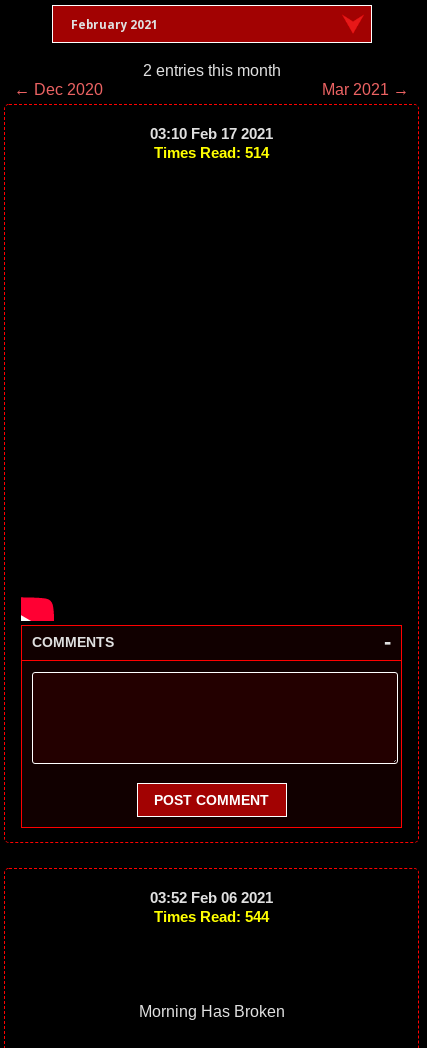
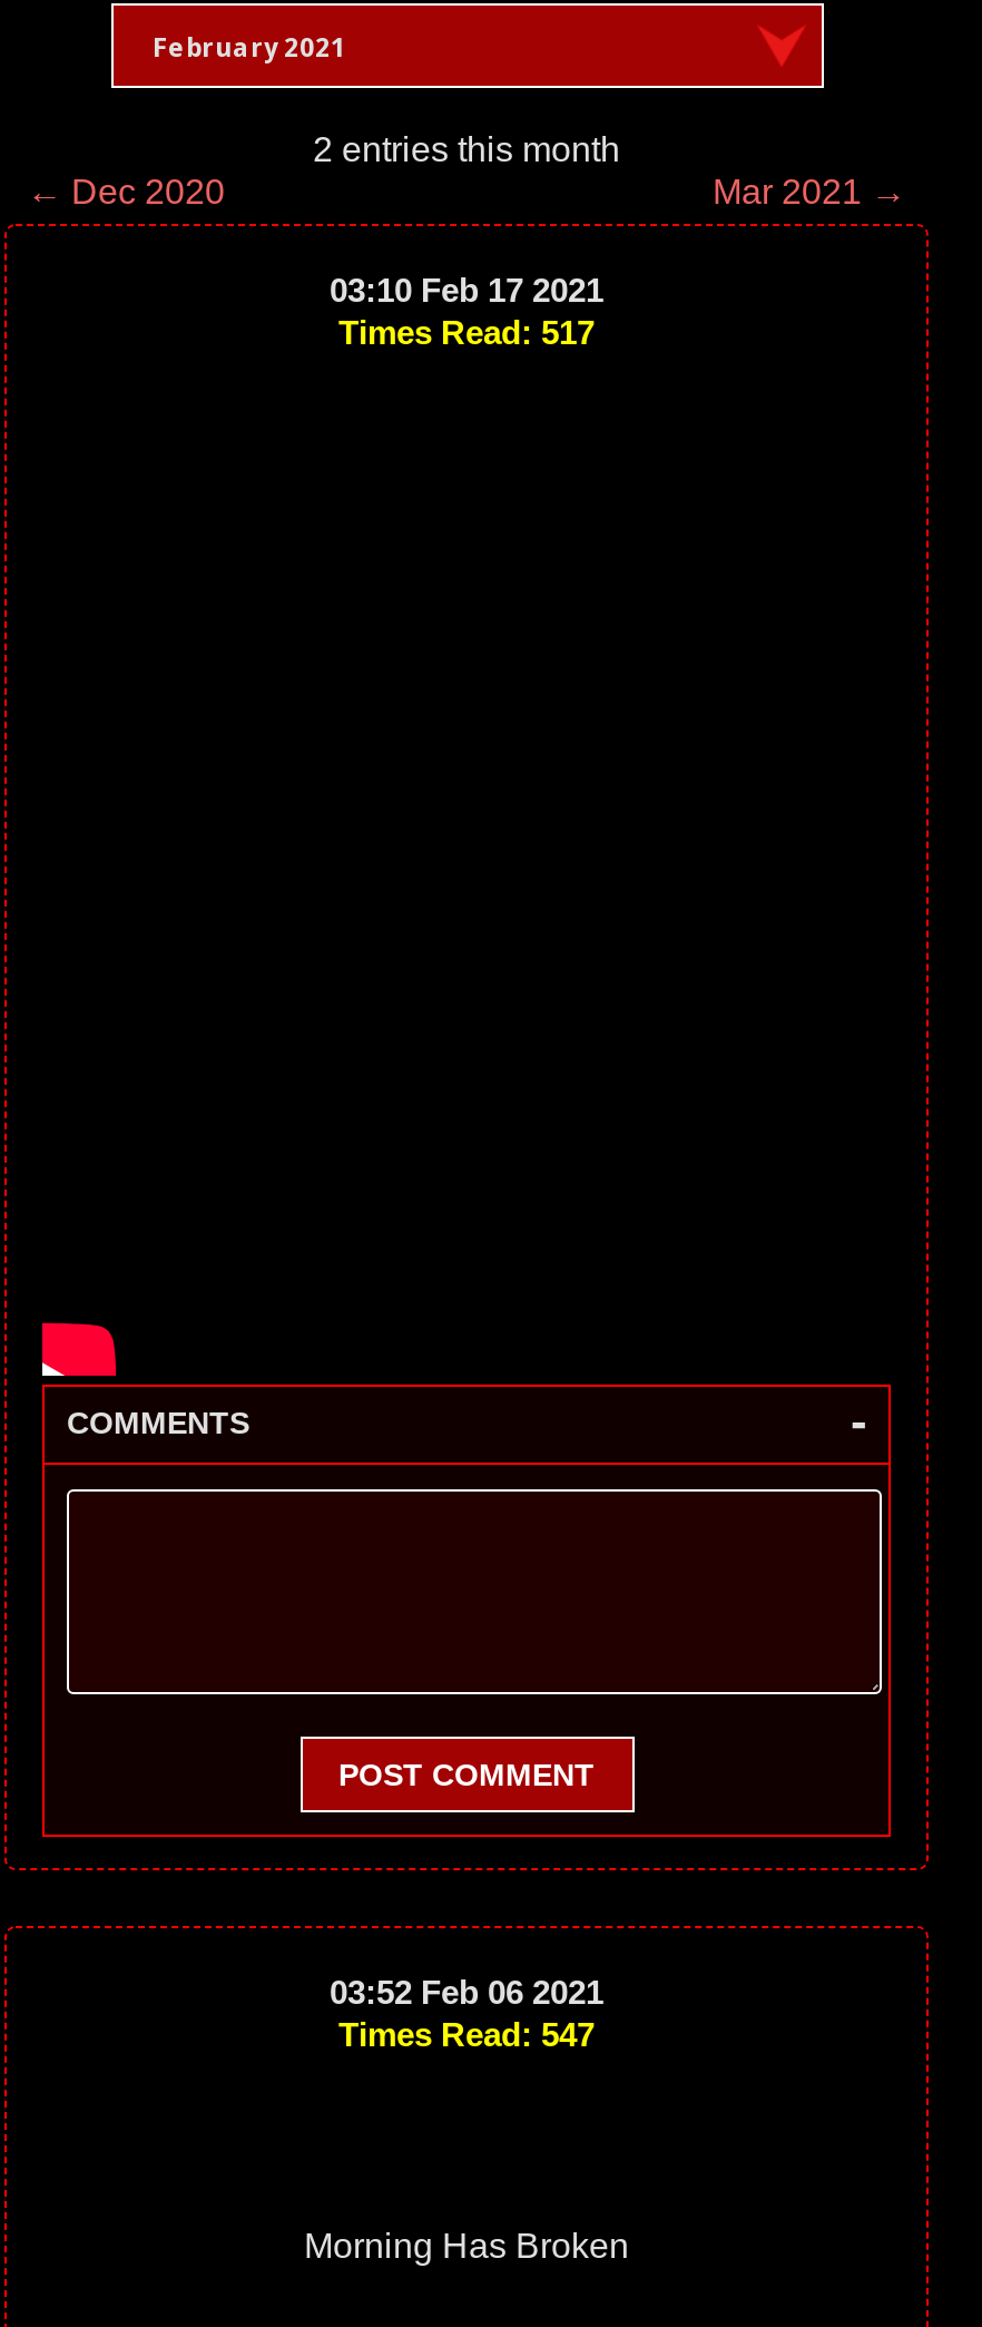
- Times Read: 514
+ Times Read: 517

- Times Read: 544
+ Times Read: 547
